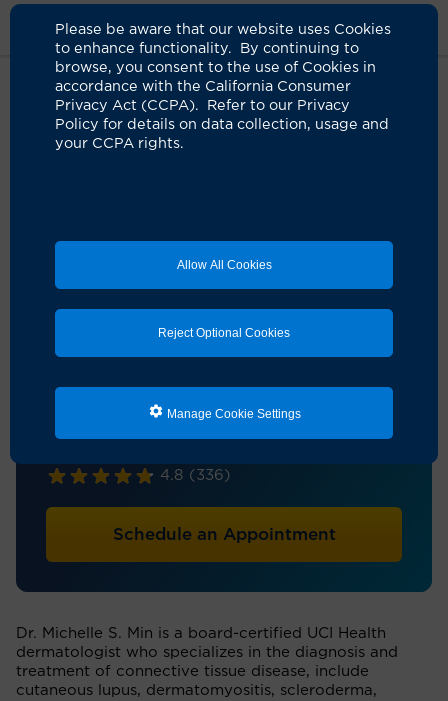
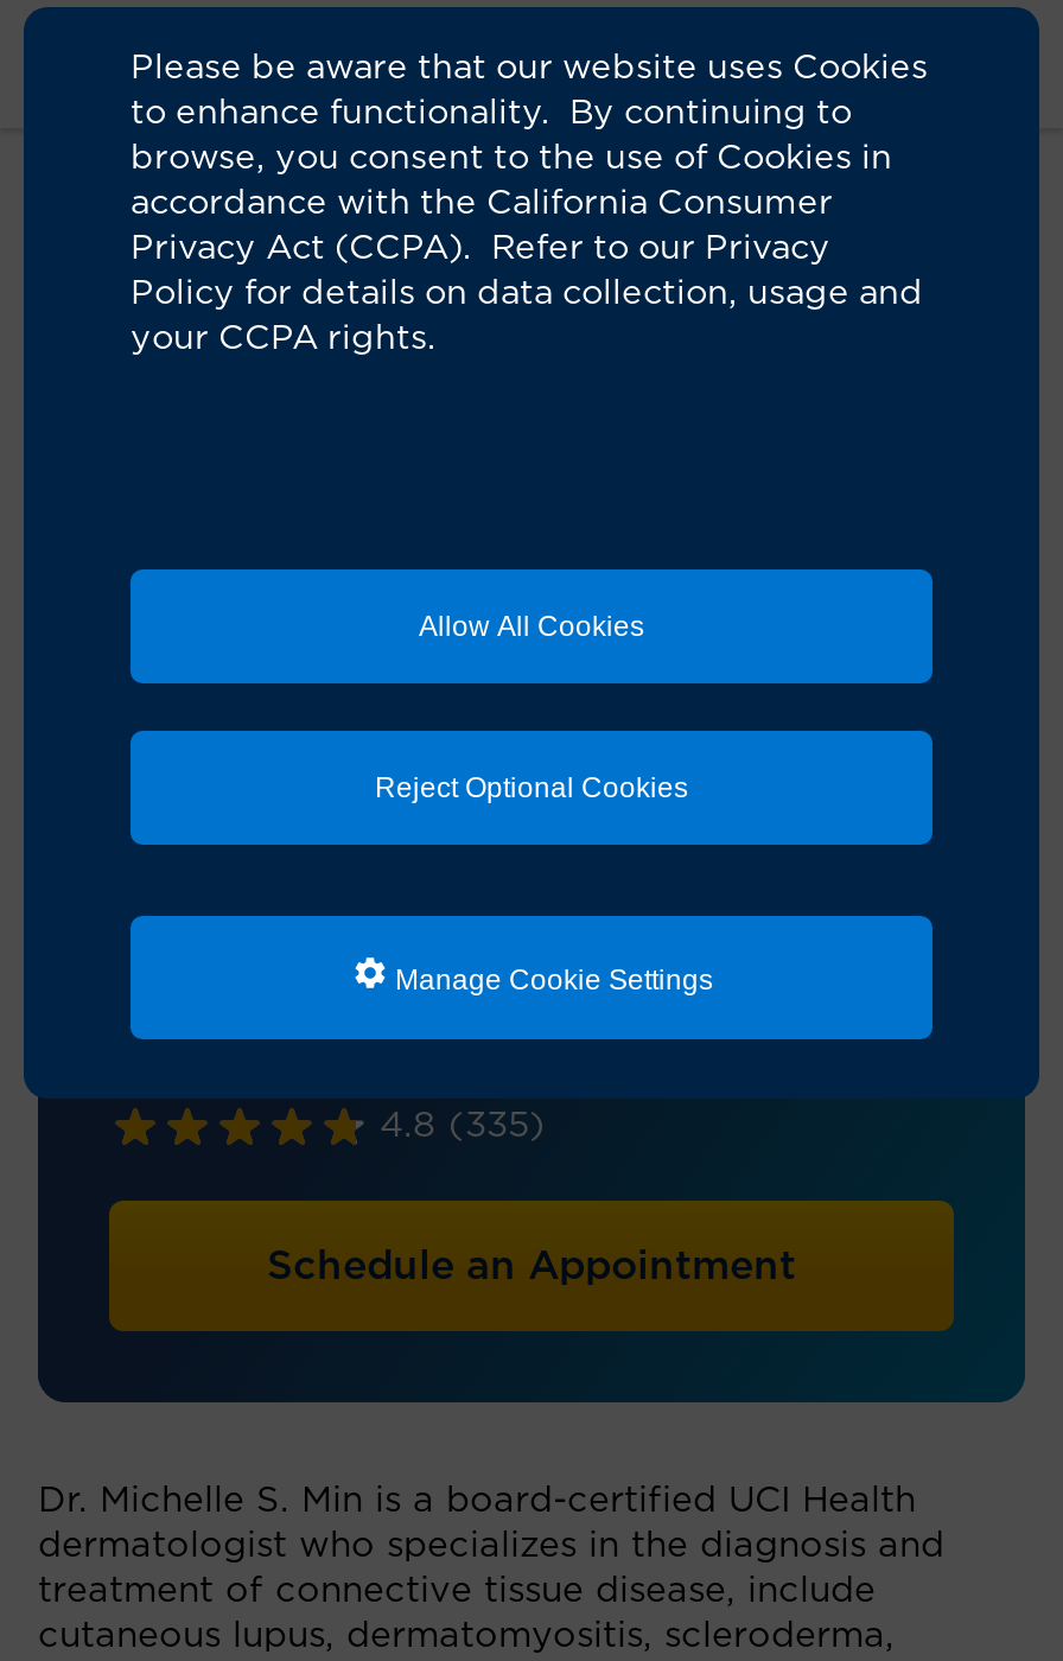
- 4.8 (336)
+ 4.8 (335)
